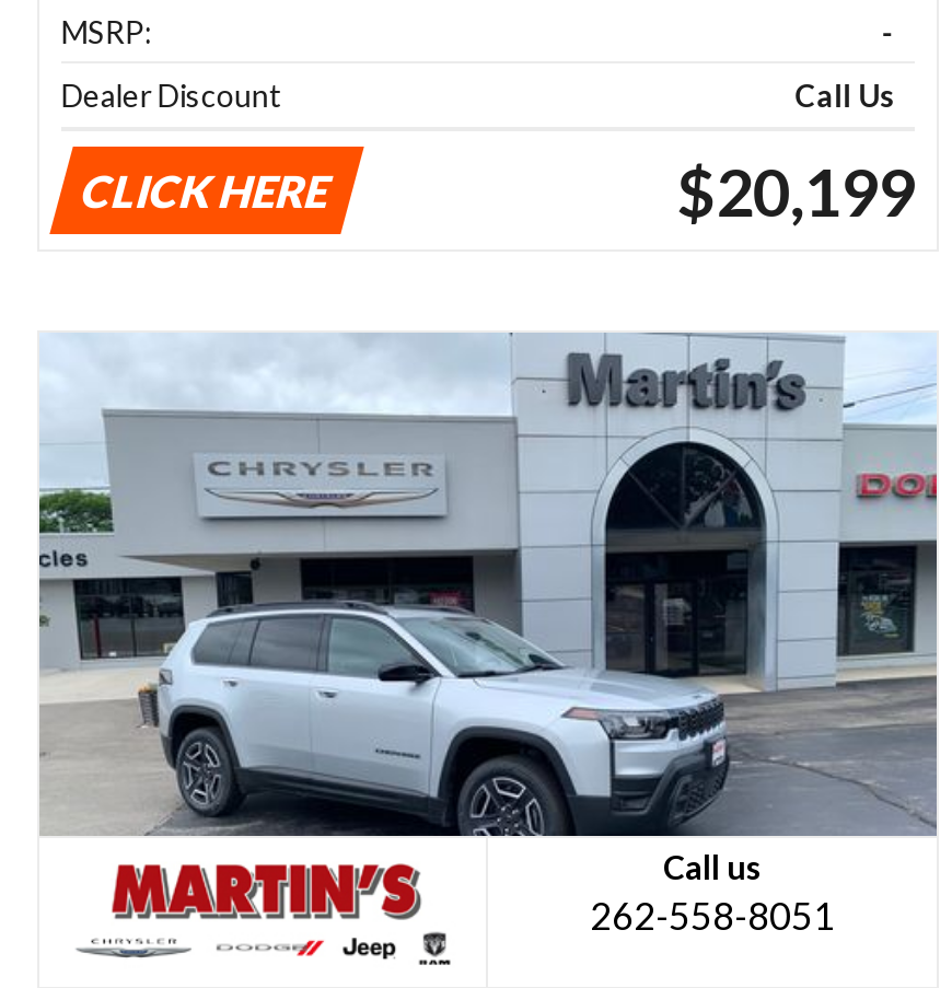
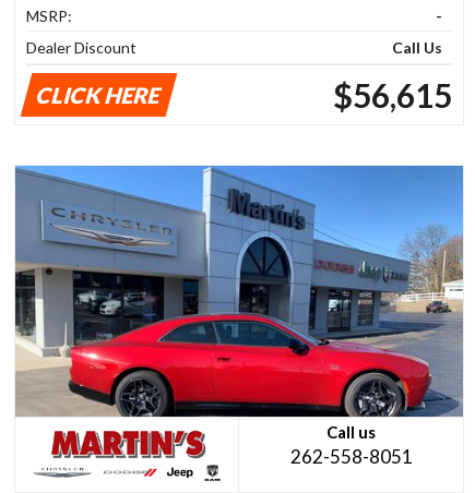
- $20,199
+ $56,615

- [image]
+ [image]
